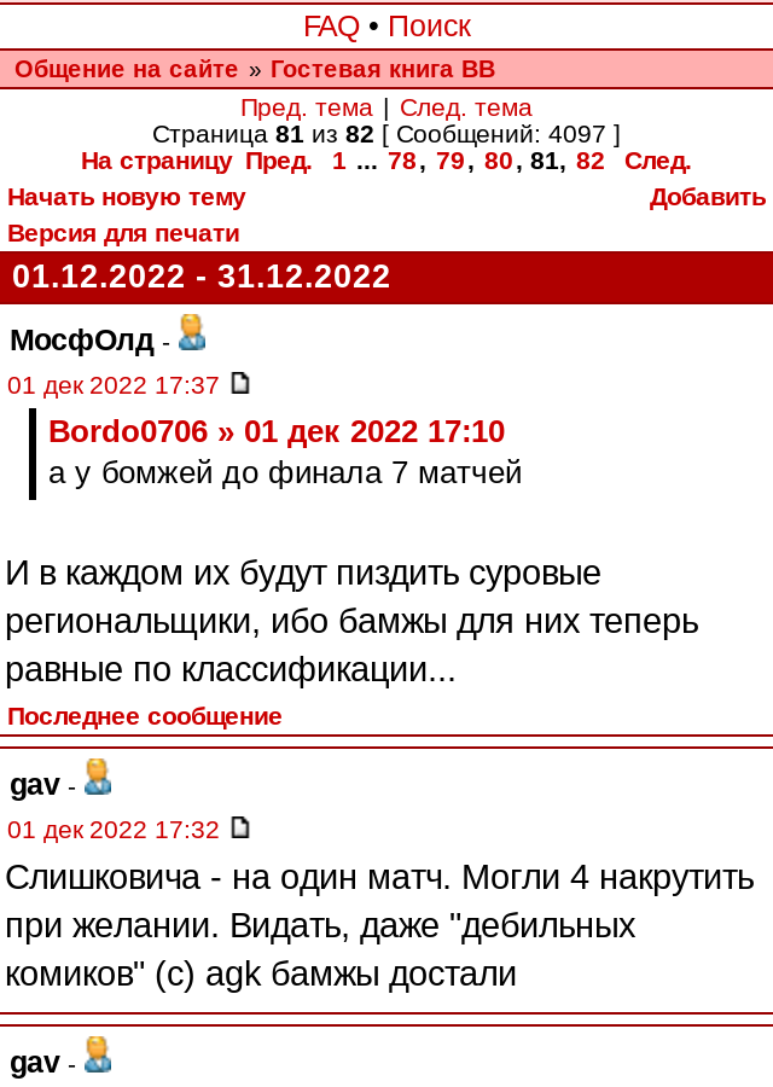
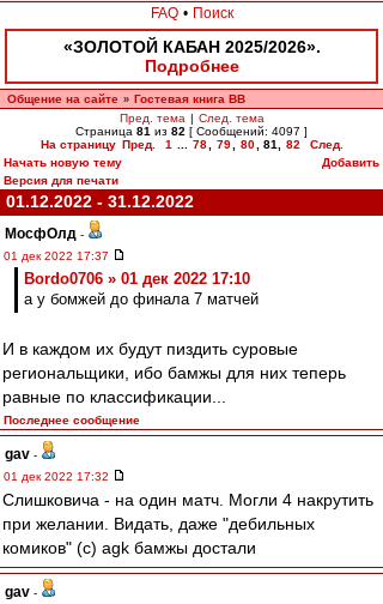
+ «ЗОЛОТОЙ КАБАН 2025/2026».
+ Подробнее
